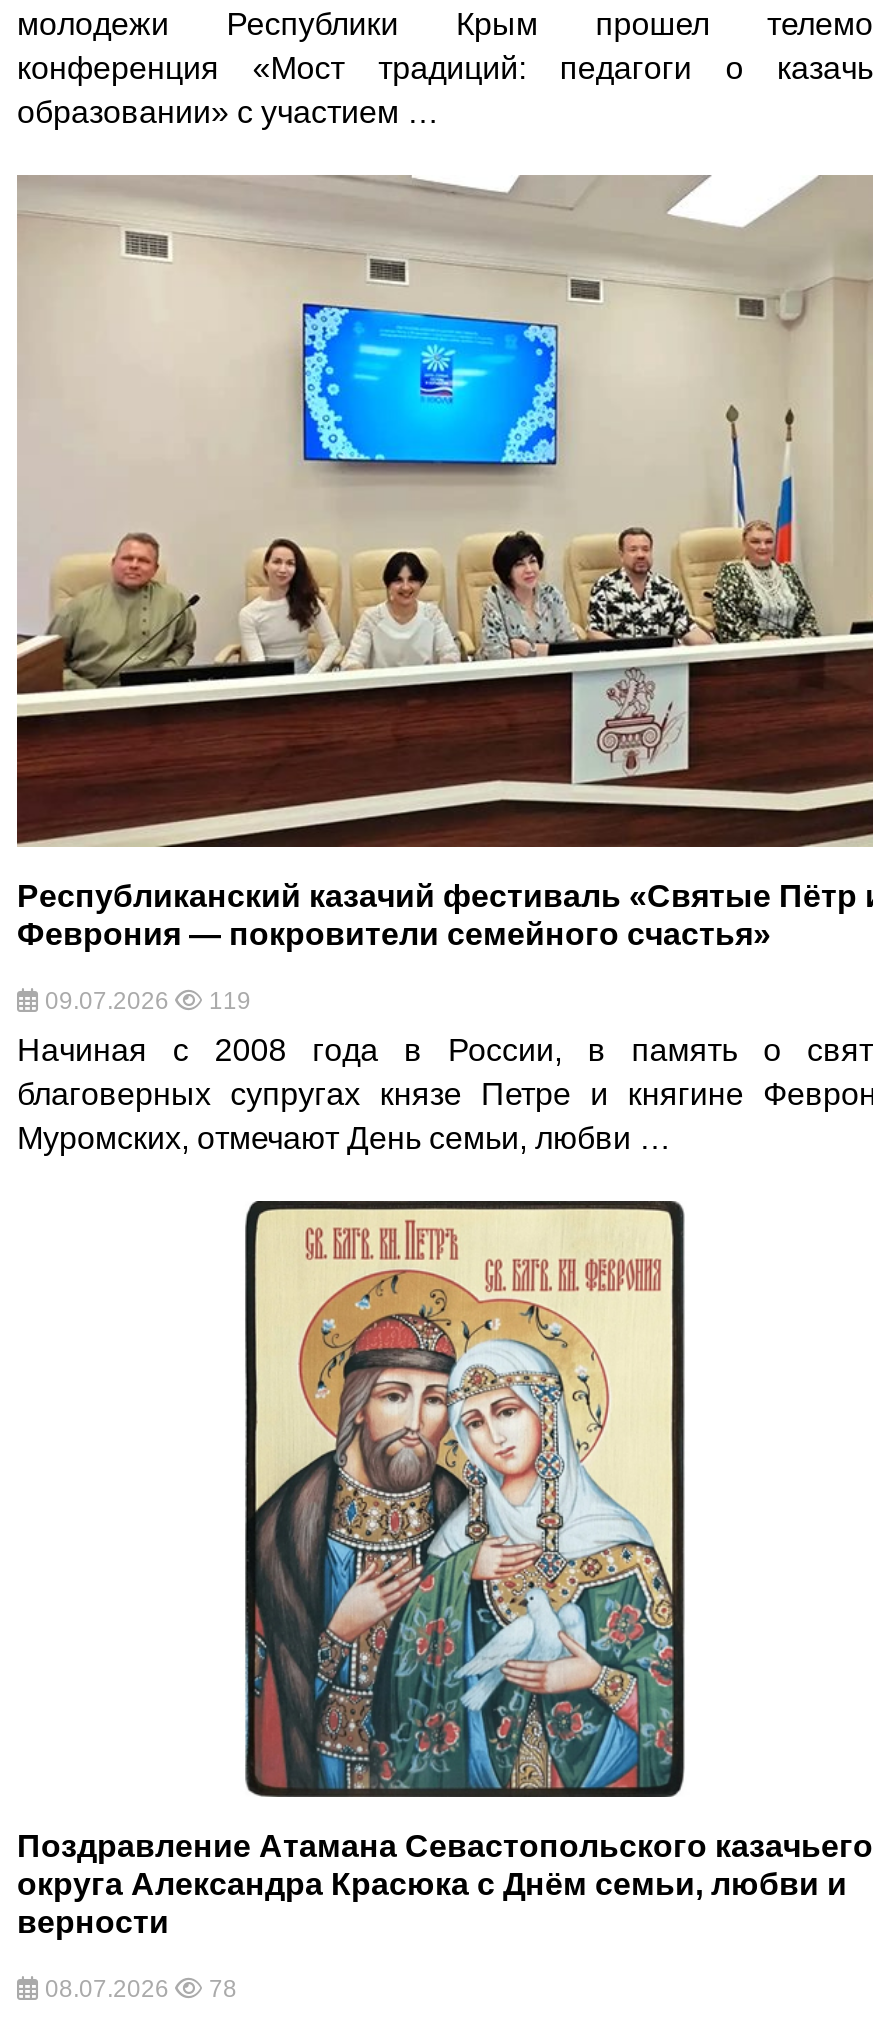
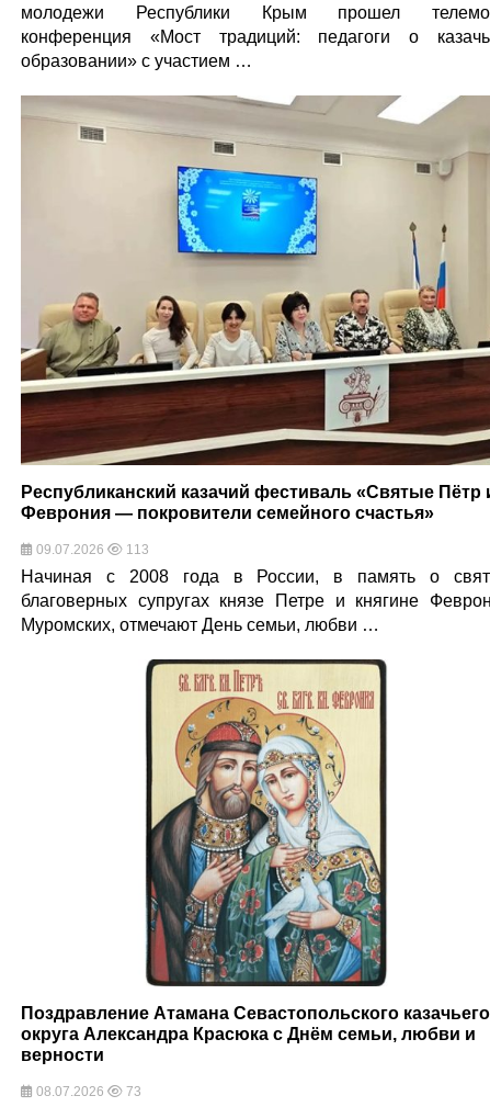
- 09.07.2026 119
+ 09.07.2026 113

- 08.07.2026 78
+ 08.07.2026 73
